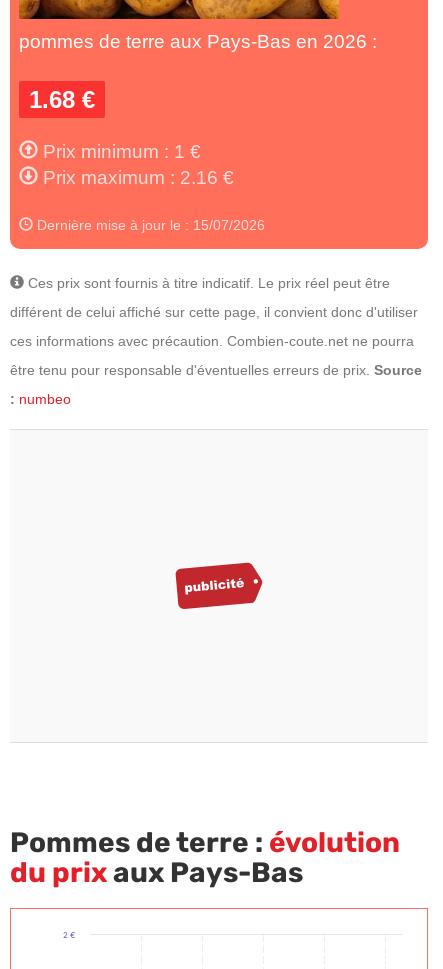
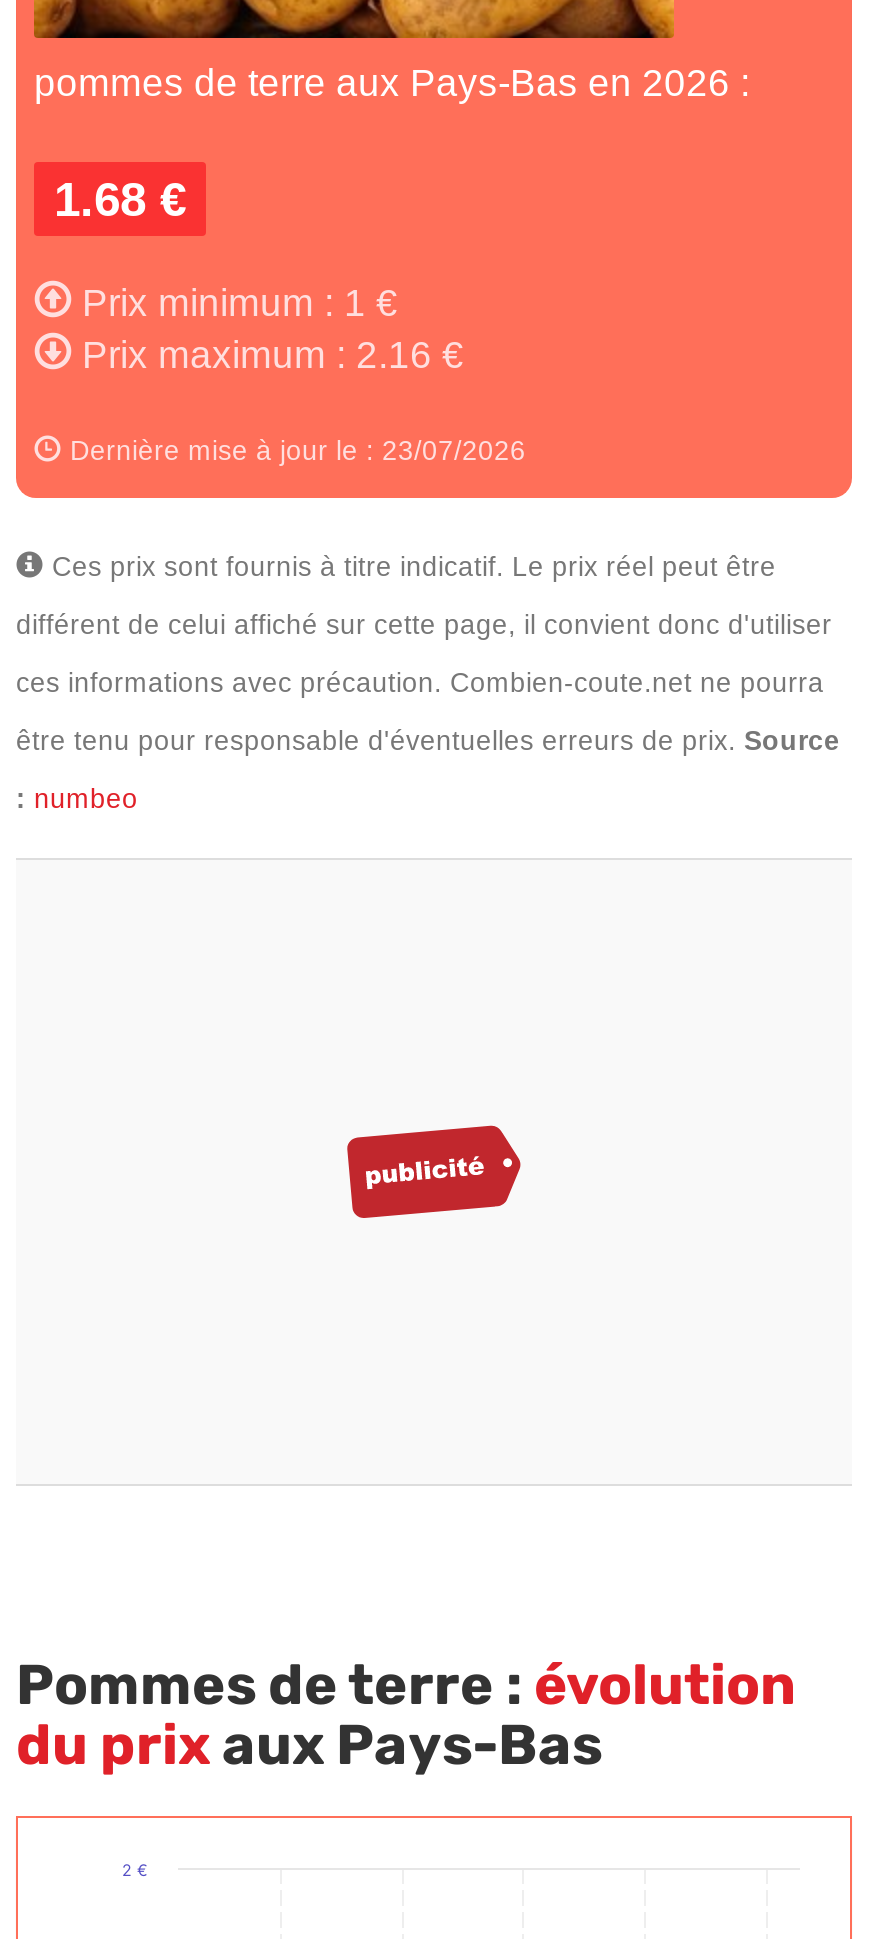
- Dernière mise à jour le : 15/07/2026
+ Dernière mise à jour le : 23/07/2026
